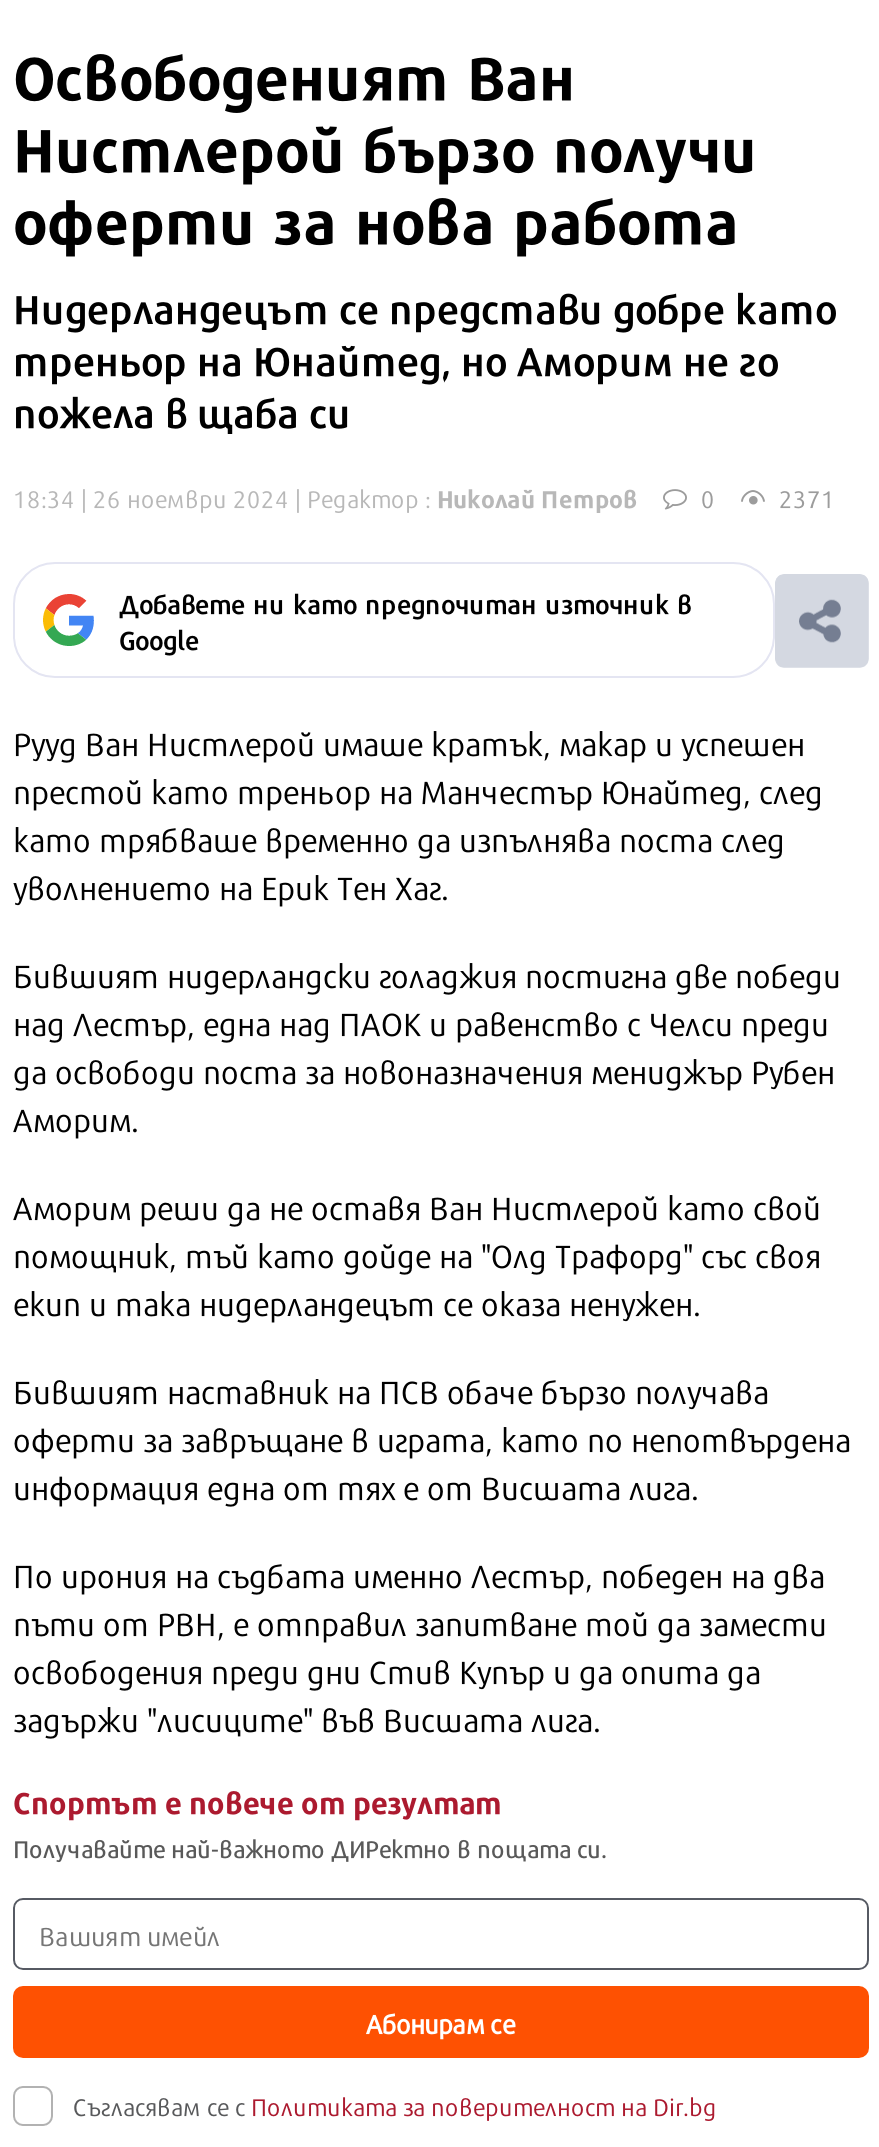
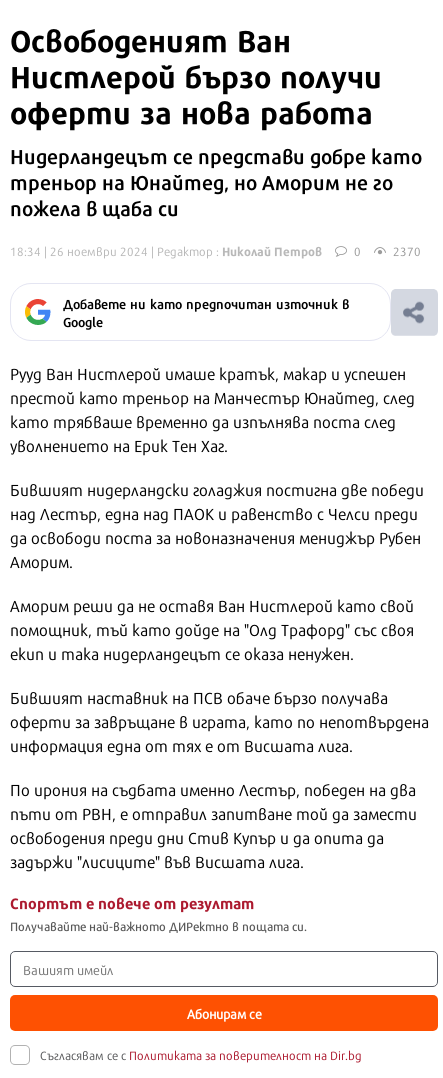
- 2371
+ 2370
